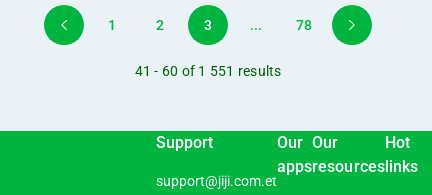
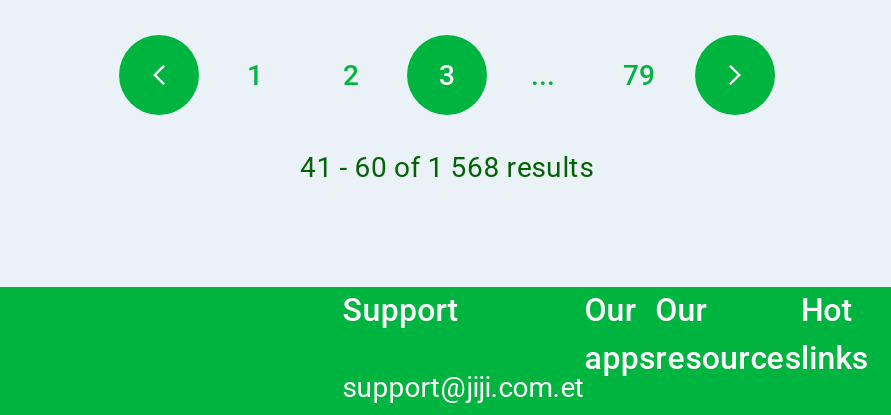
- 78
+ 79

- 41 - 60 of 1 551 results
+ 41 - 60 of 1 568 results
